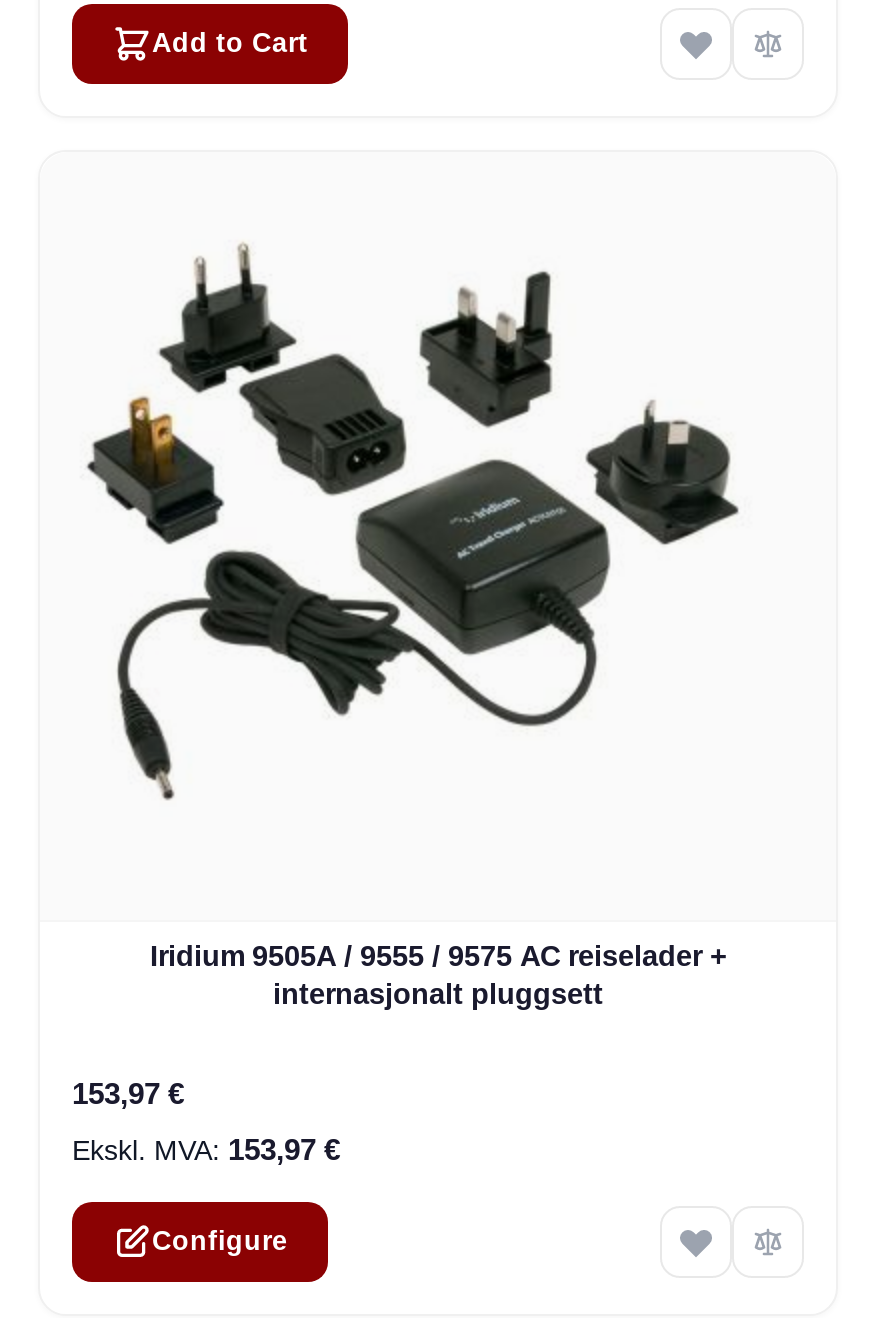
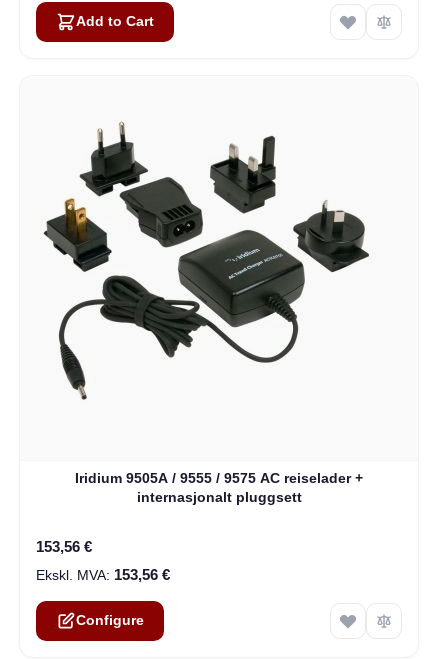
- 153,97 €
+ 153,56 €

- 153,97 €
+ 153,56 €
